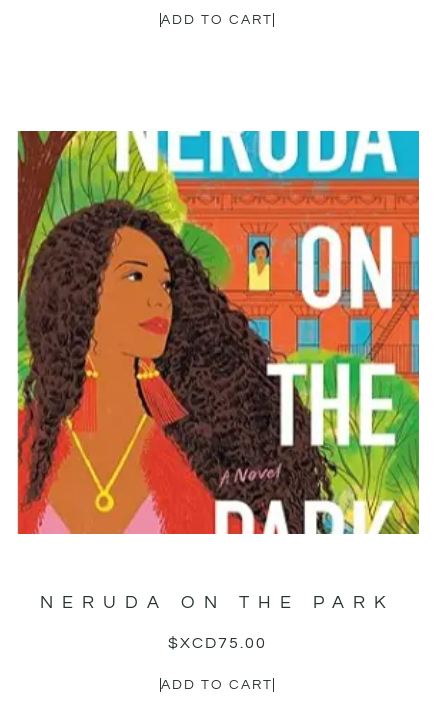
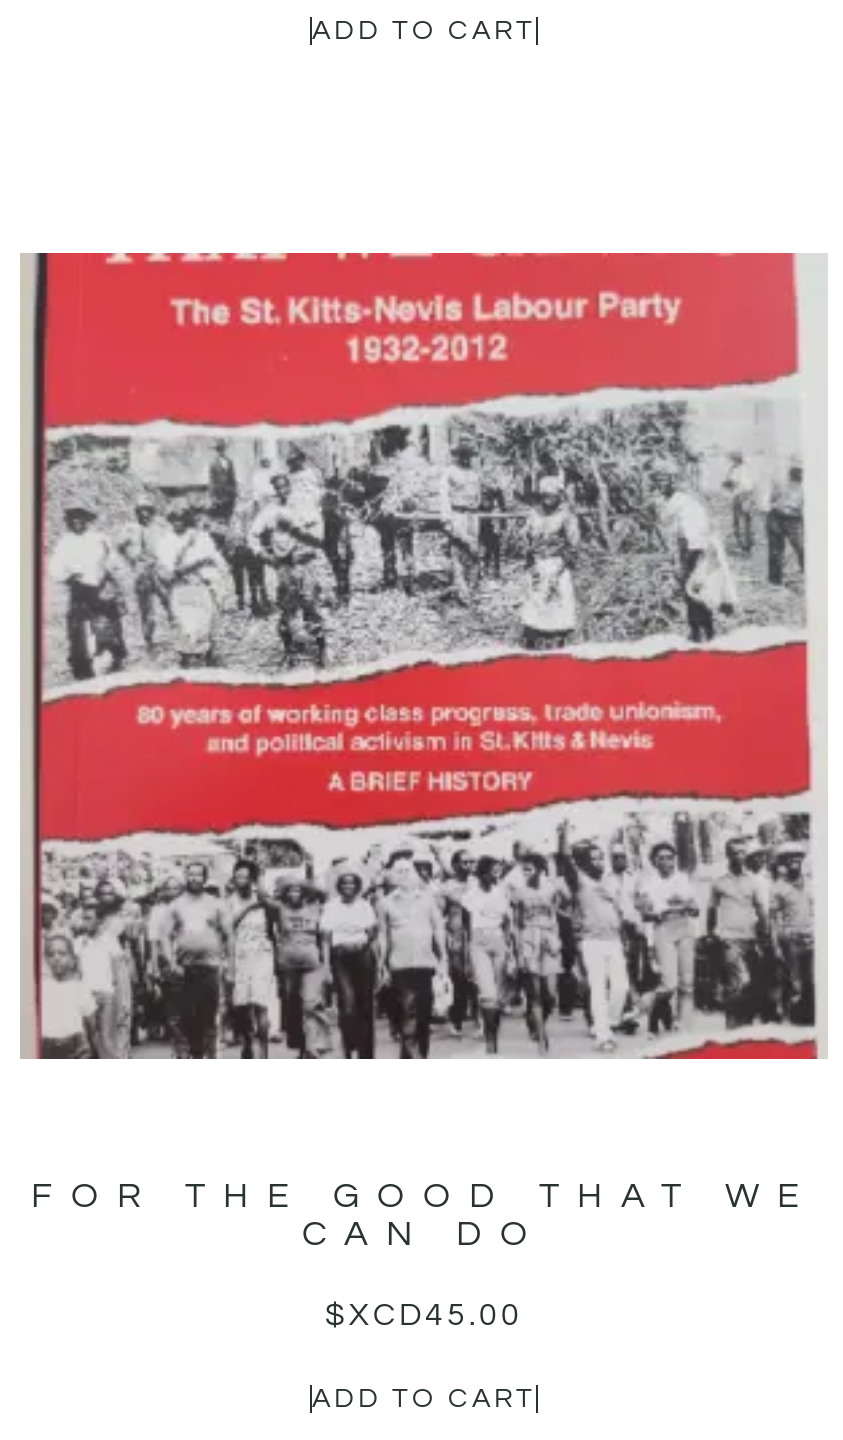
- [image]
+ [image]

- NERUDA ON THE PARK
+ FOR THE GOOD THAT WE
+ CAN DO

- $XCD 75.00
+ $XCD 45.00
